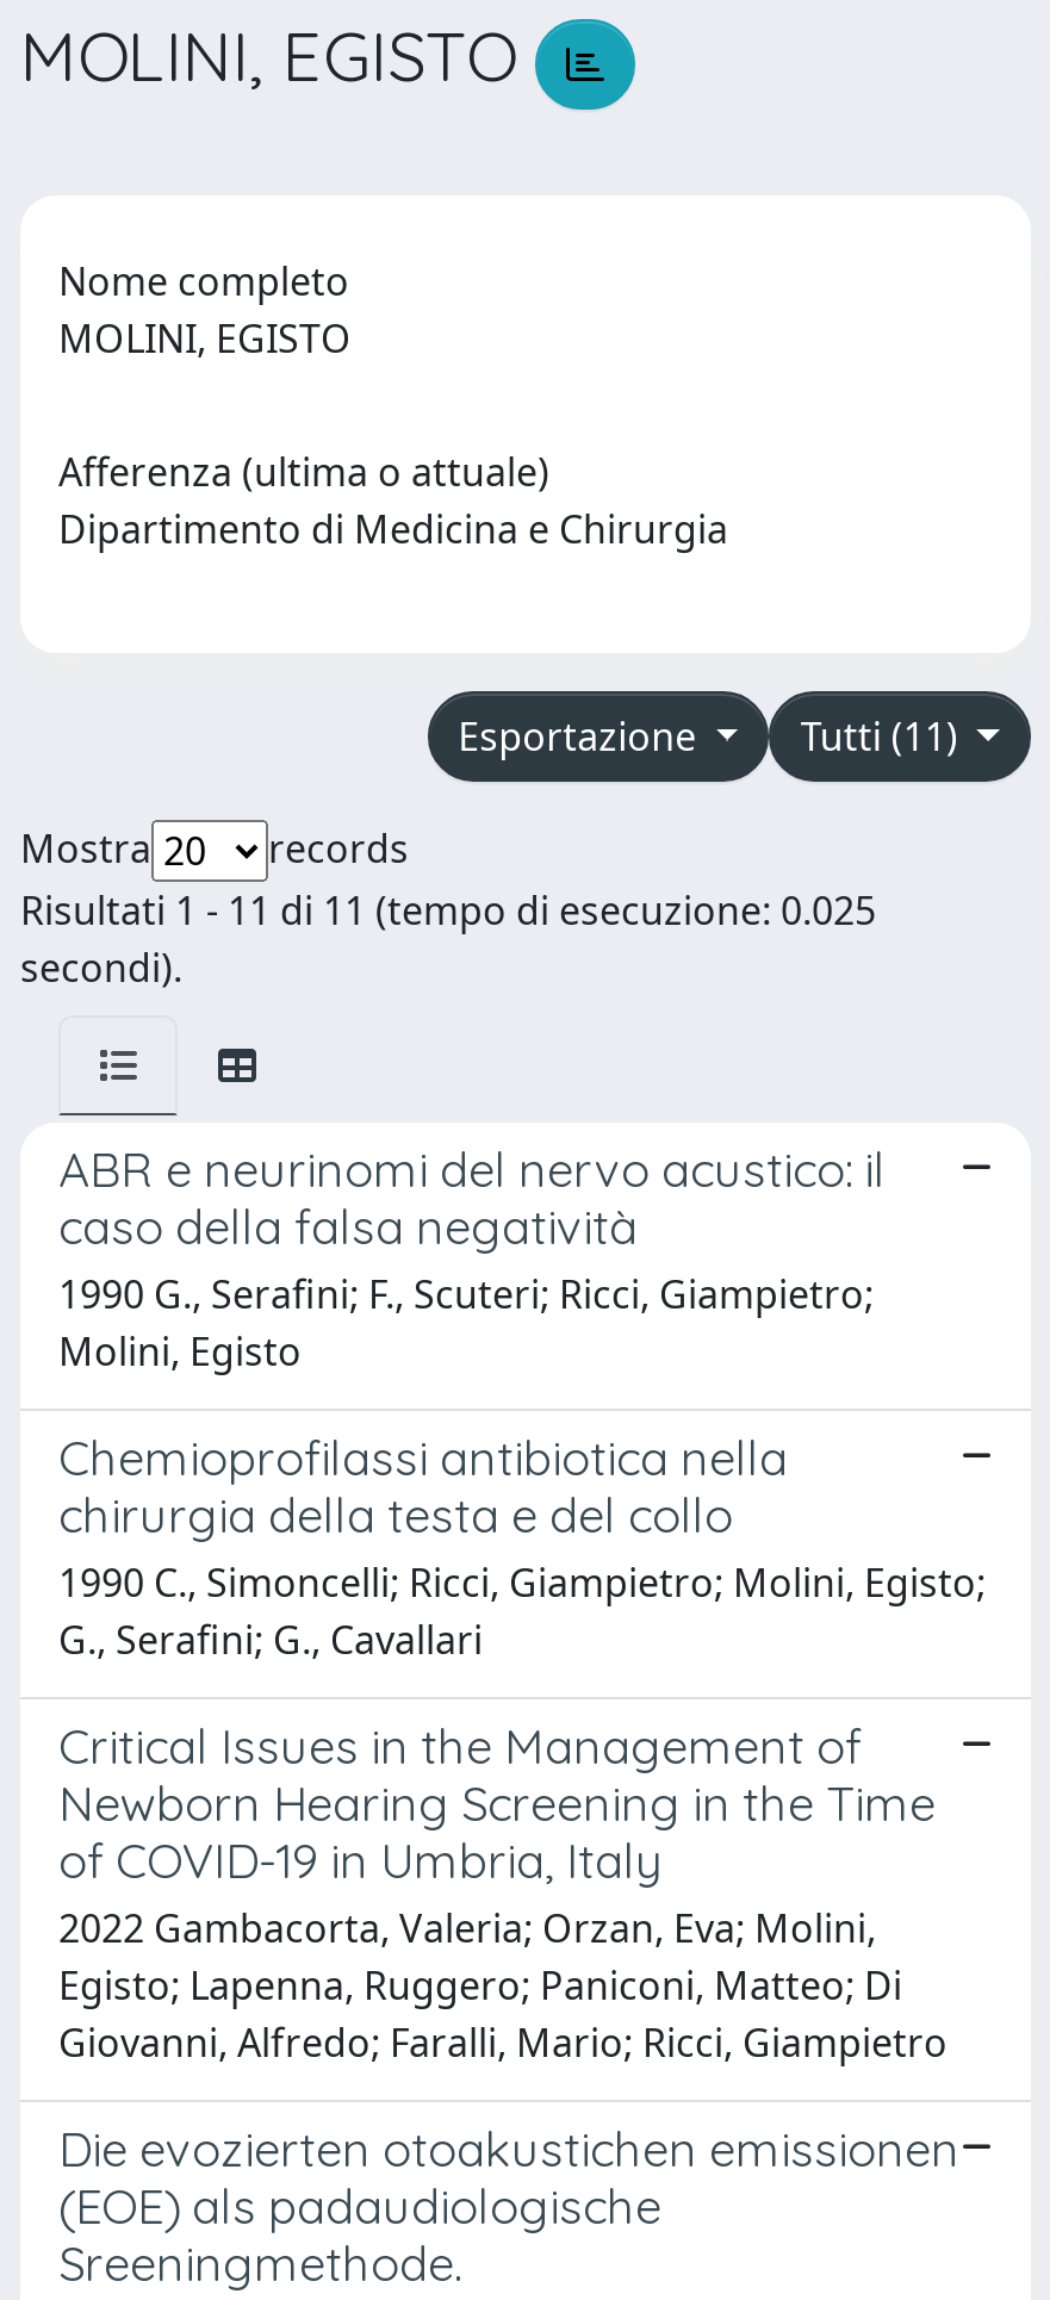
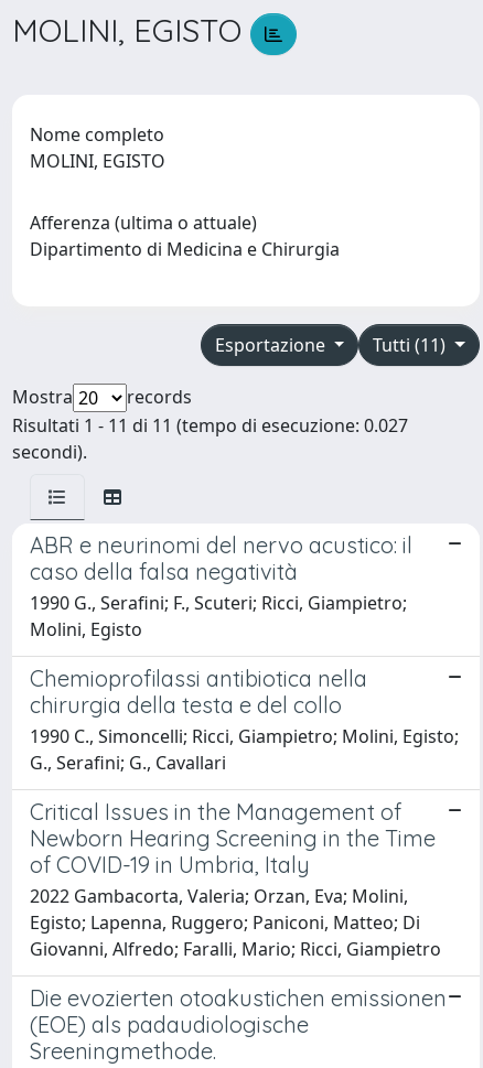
- Risultati 1 - 11 di 11 (tempo di esecuzione: 0.025
+ Risultati 1 - 11 di 11 (tempo di esecuzione: 0.027
